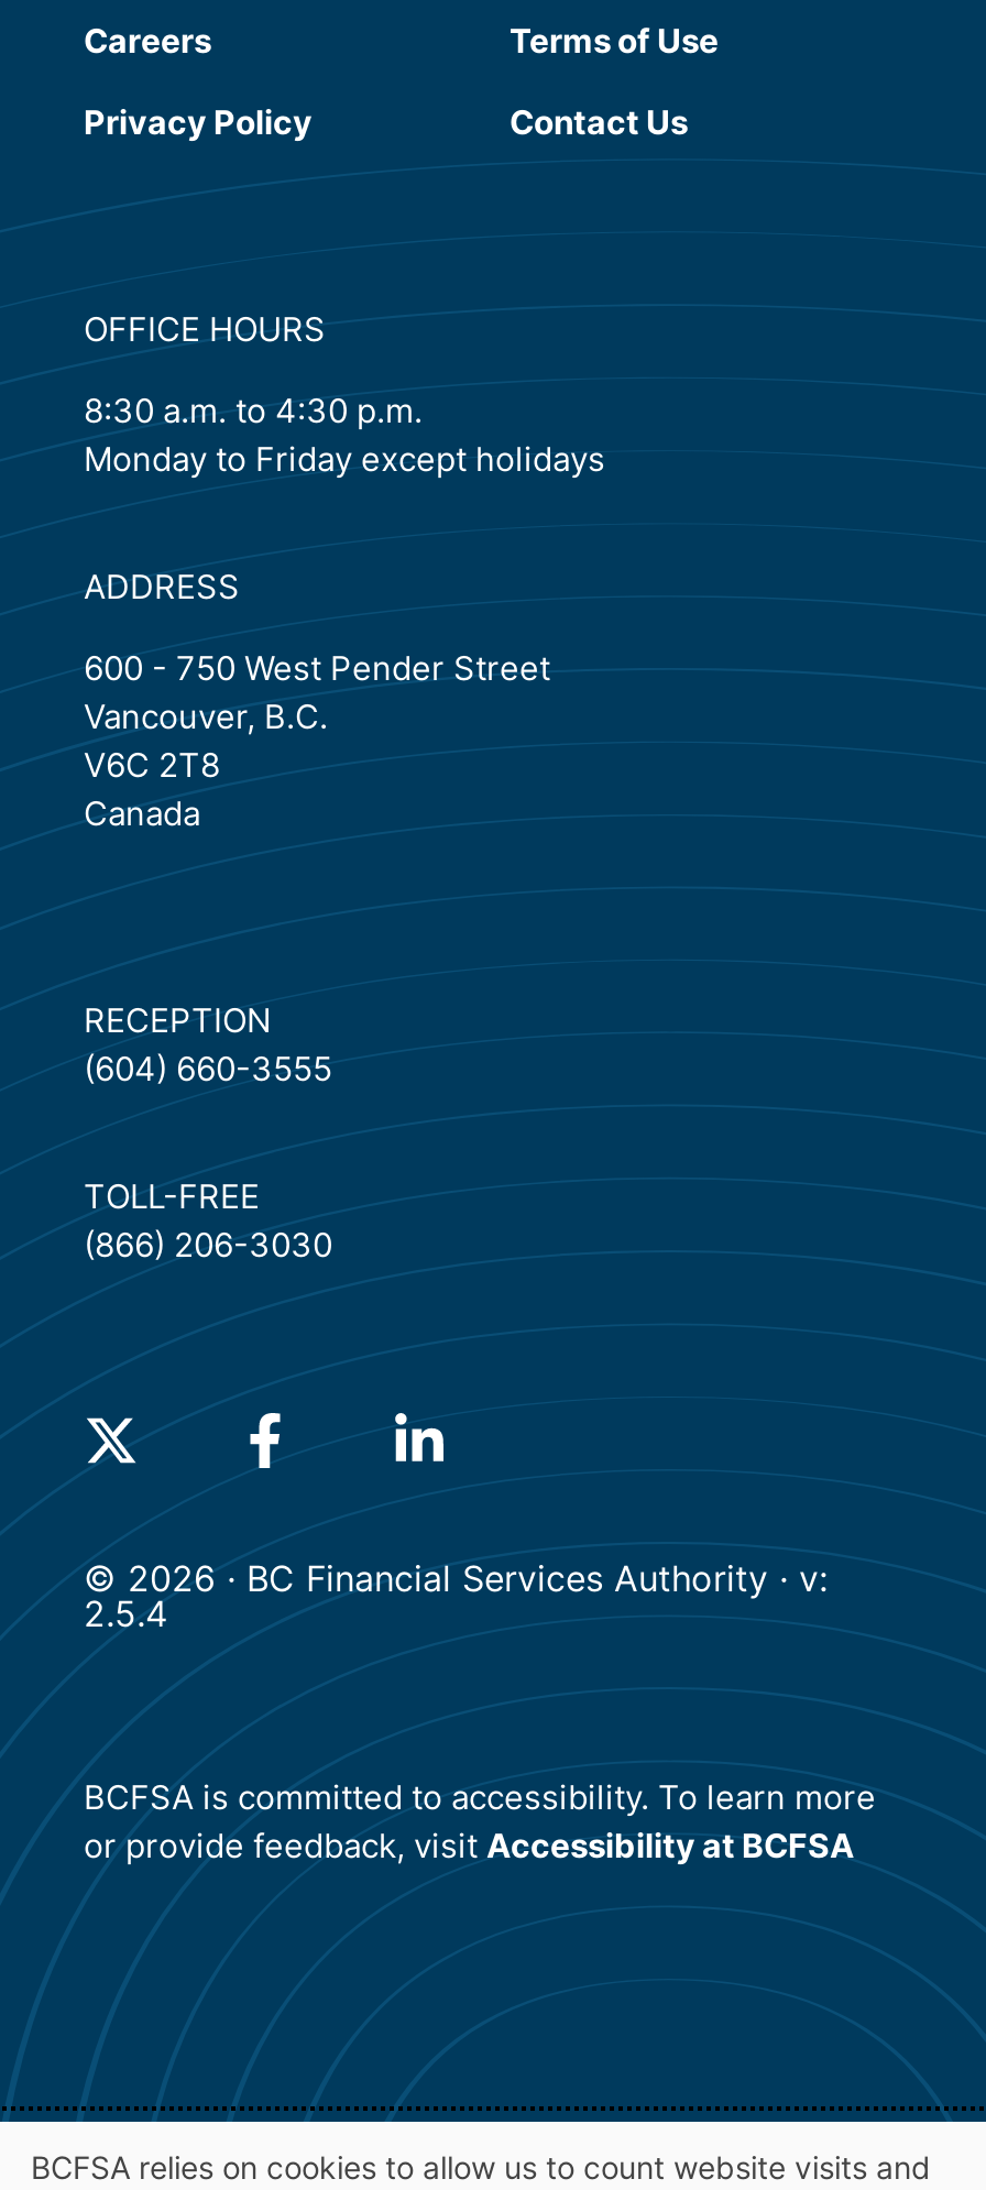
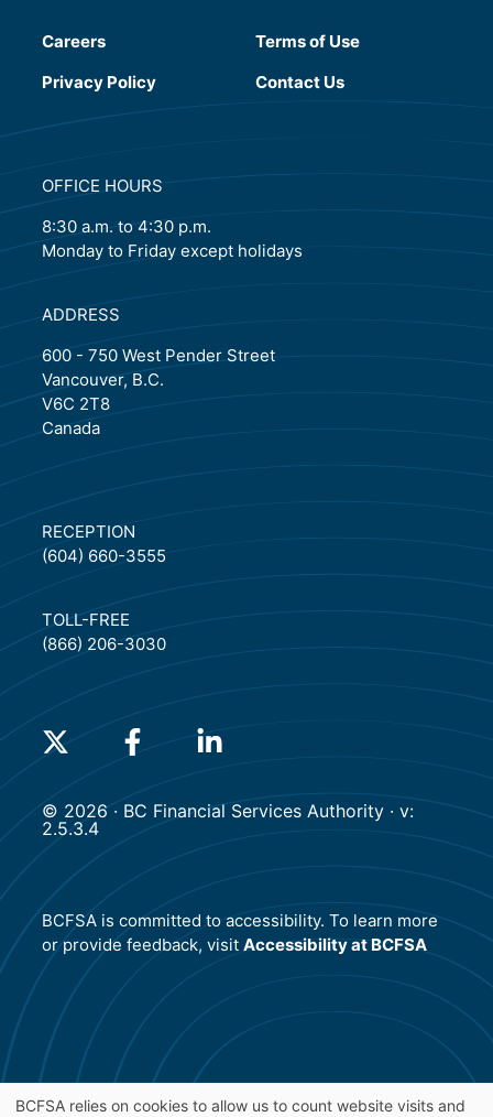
- 2.5.4
+ 2.5.3.4
